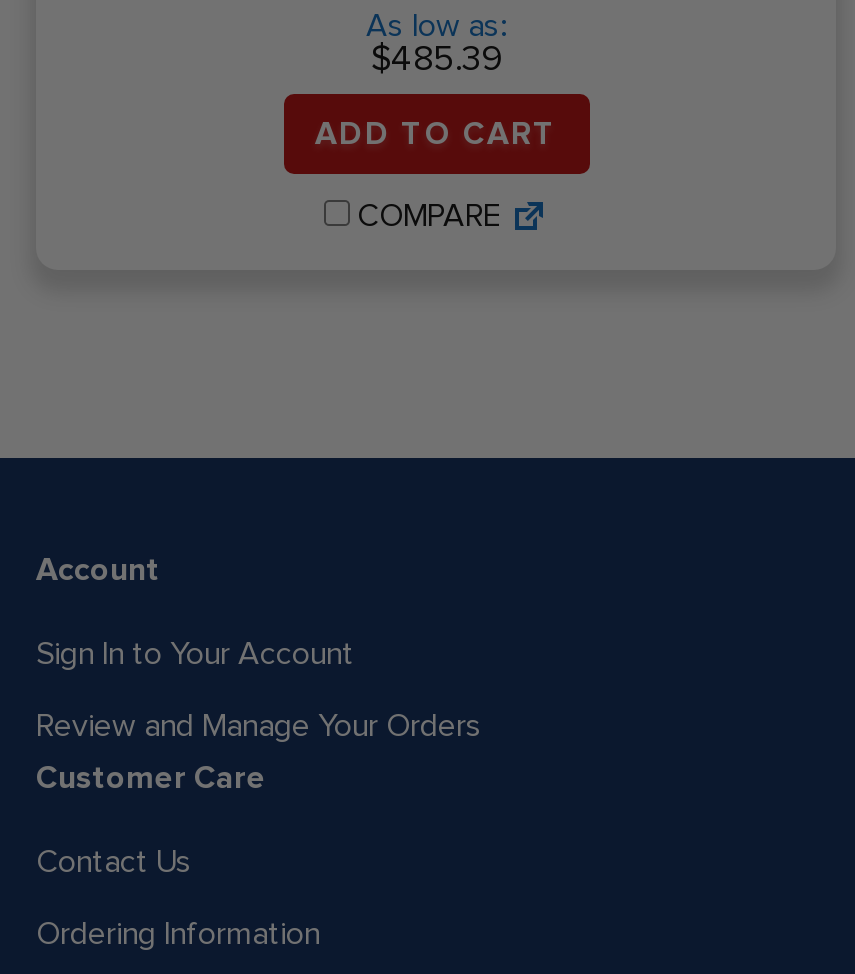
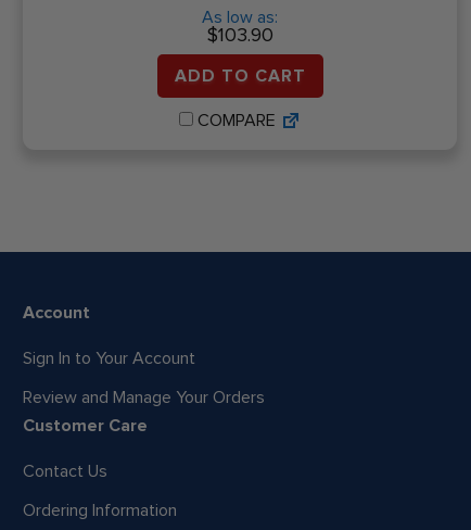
- $485.39
+ $103.90
